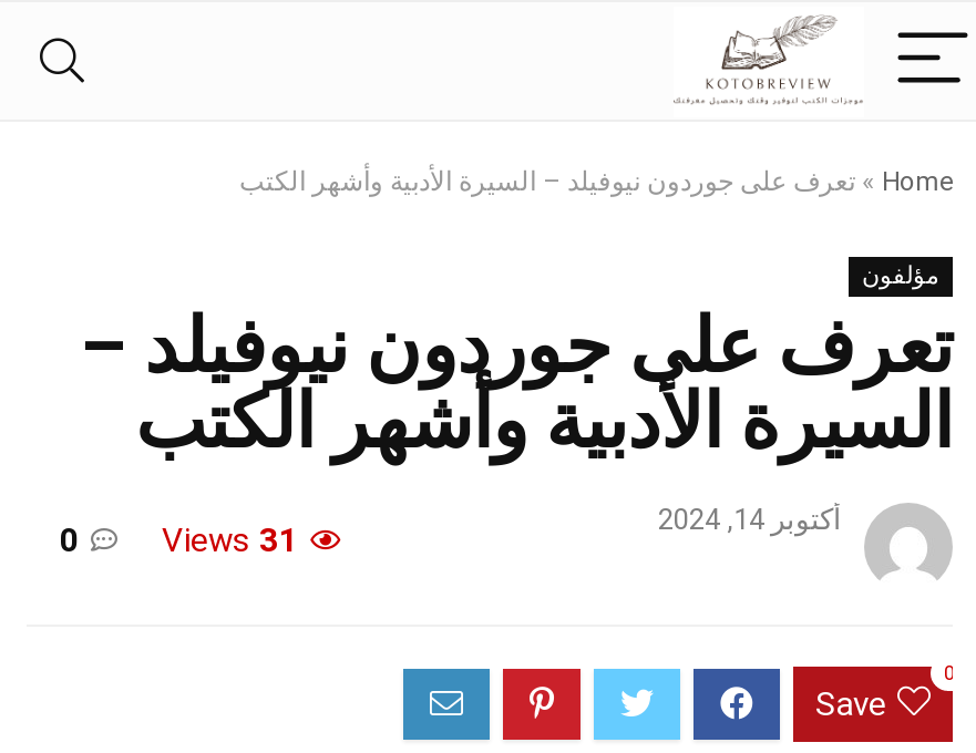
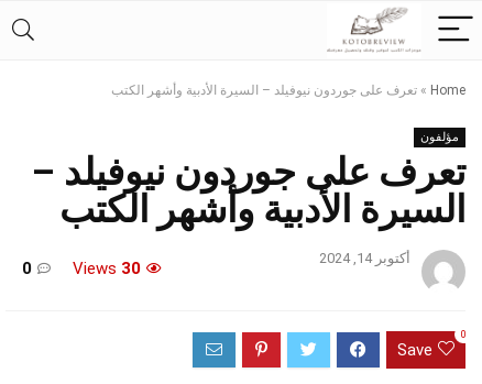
- 31
+ 30
